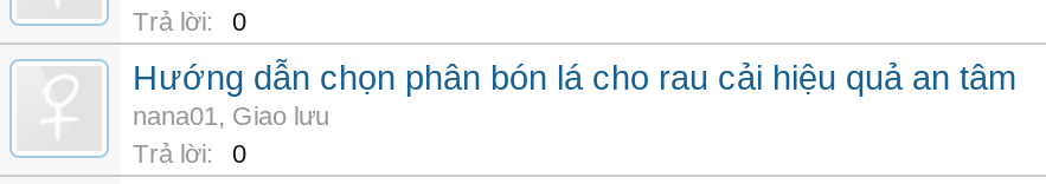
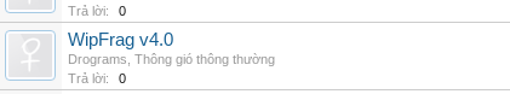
- Hướng dẫn chọn phân bón lá cho rau cải hiệu quả an tâm
- nana01, Giao lưu
+ WipFrag v4.0
+ Drograms, Thông gió thông thường
